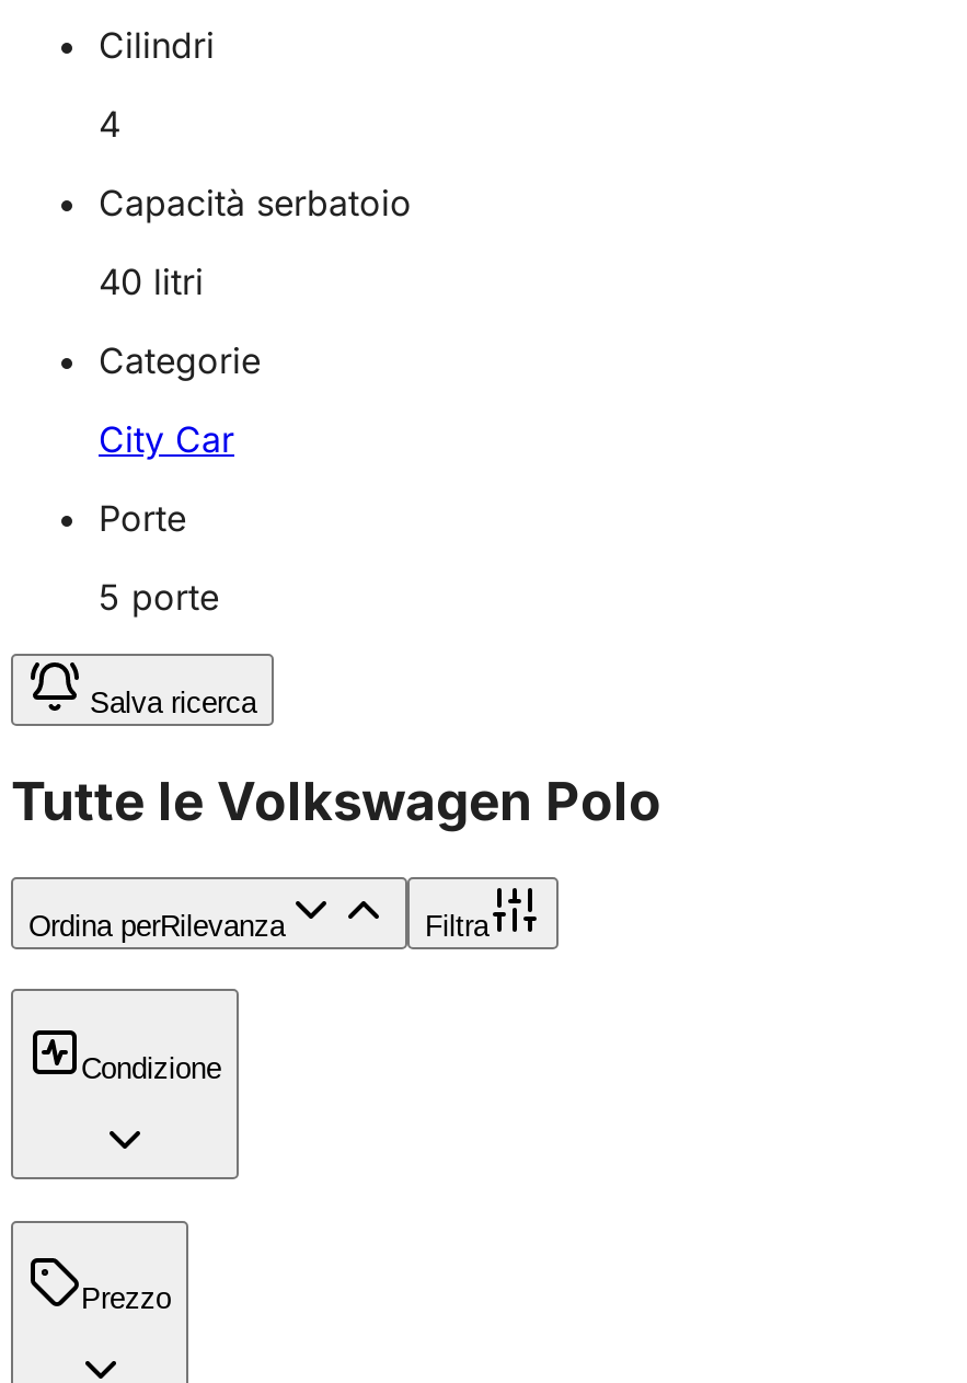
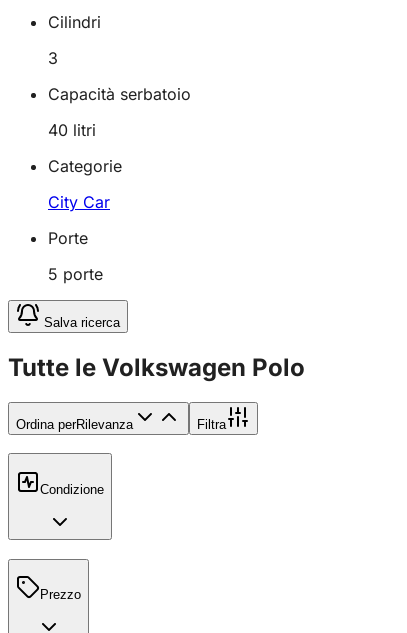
- 4
+ 3
